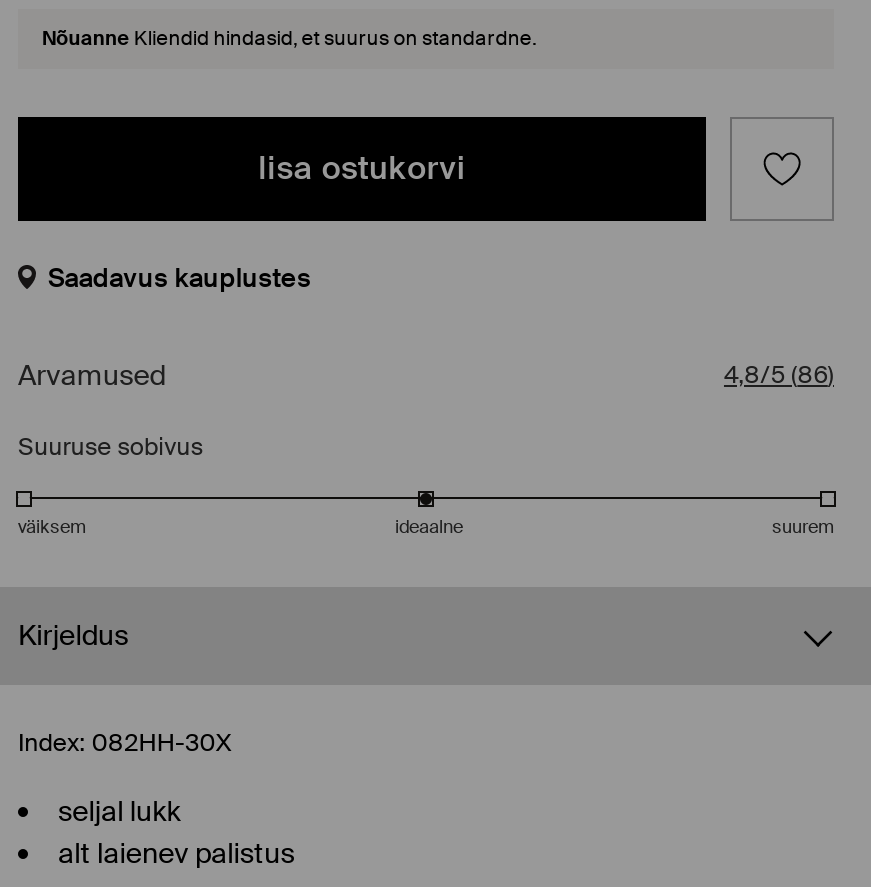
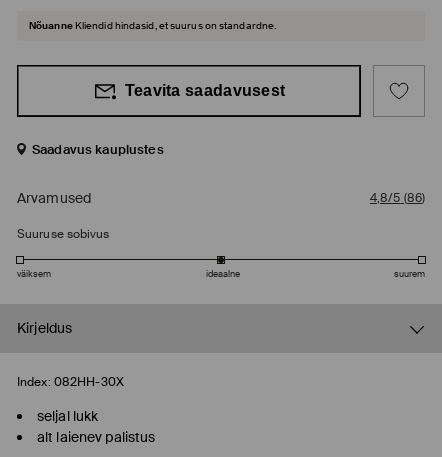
- lisa ostukorvi
+ Teavita saadavusest
